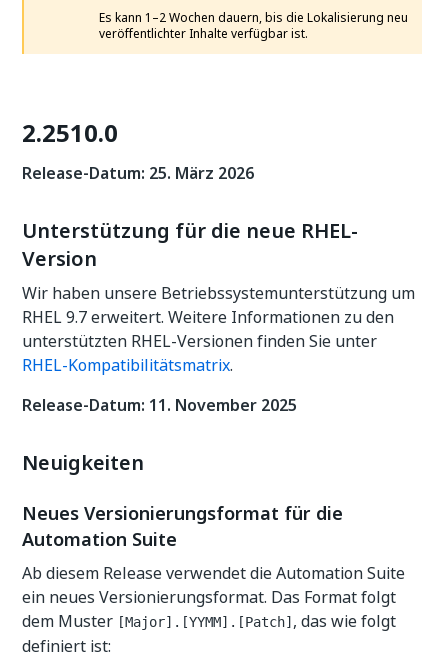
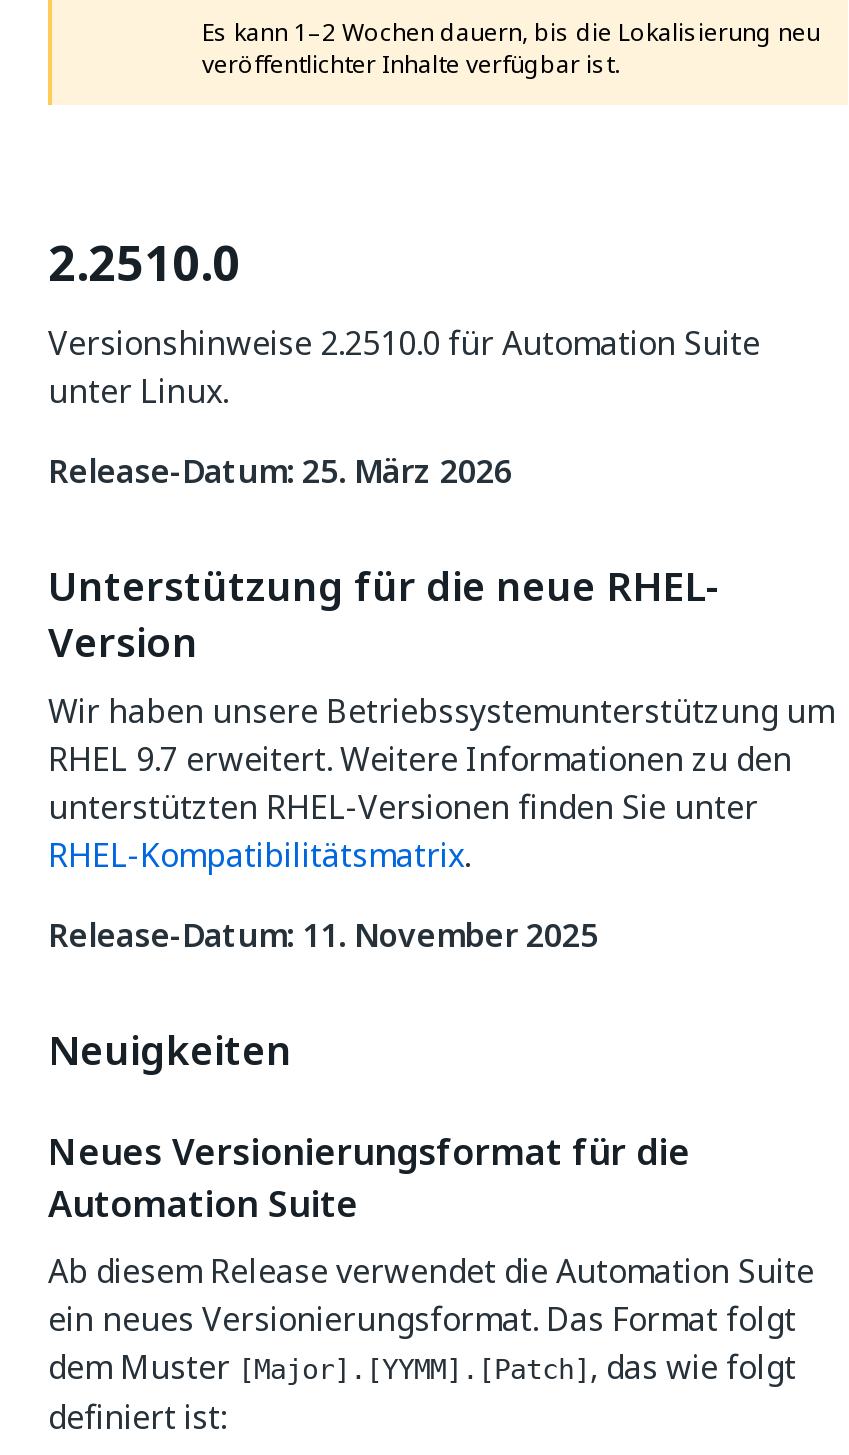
+ Versionshinweise 2.2510.0 für Automation Suite
+ unter Linux.
